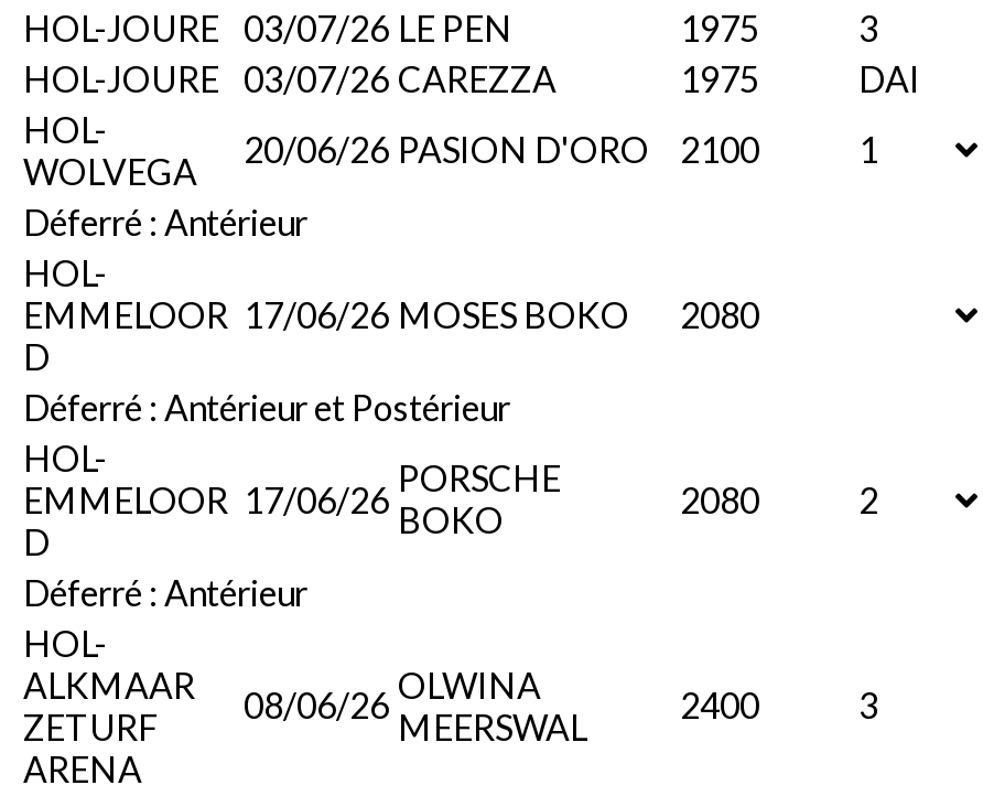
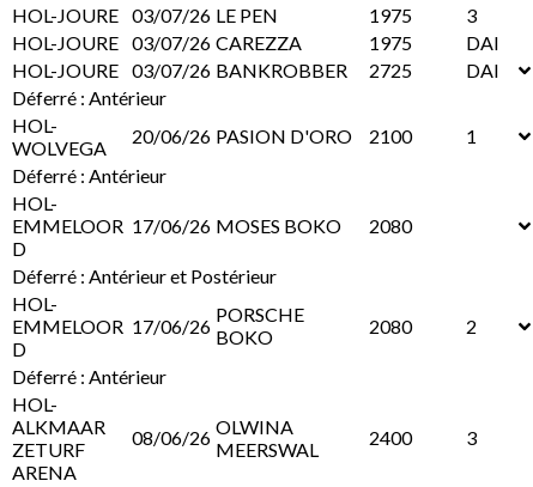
+ HOL-JOURE 03/07/26 BANKROBBER
+ 2725
+ DAI
+ Déferré : Antérieur
